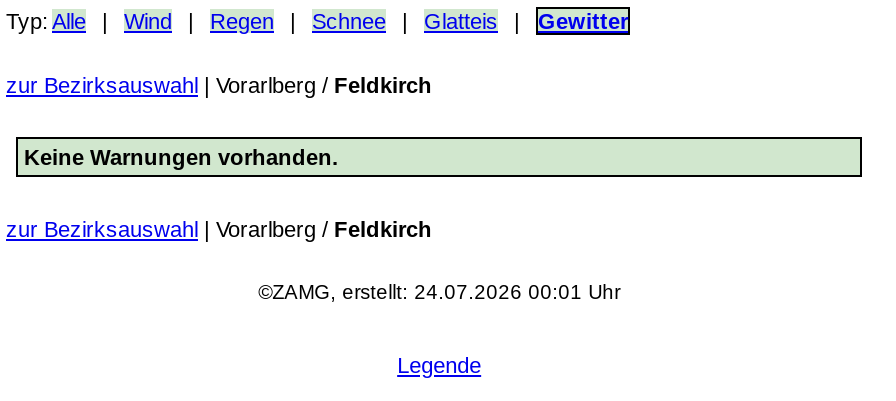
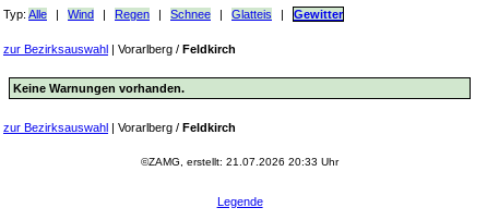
- ©ZAMG, erstellt: 24.07.2026 00:01 Uhr
+ ©ZAMG, erstellt: 21.07.2026 20:33 Uhr
